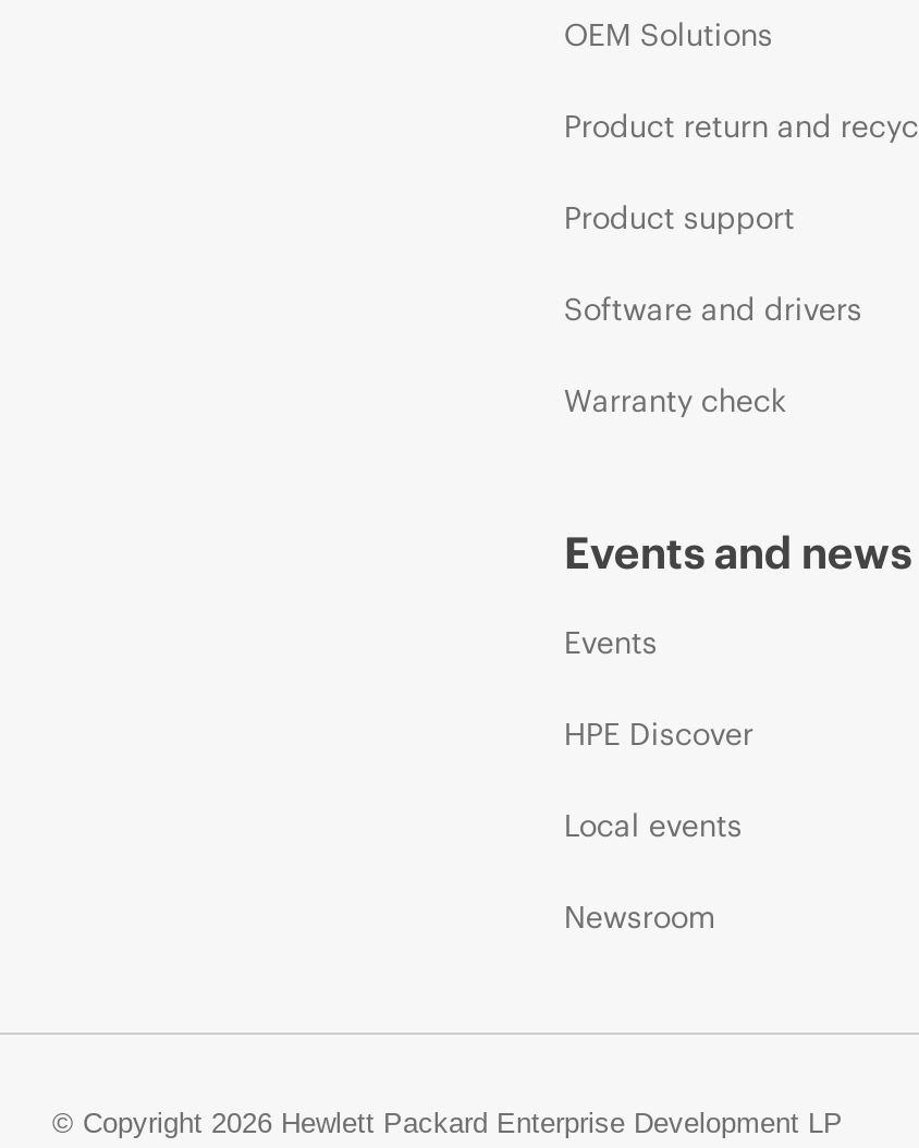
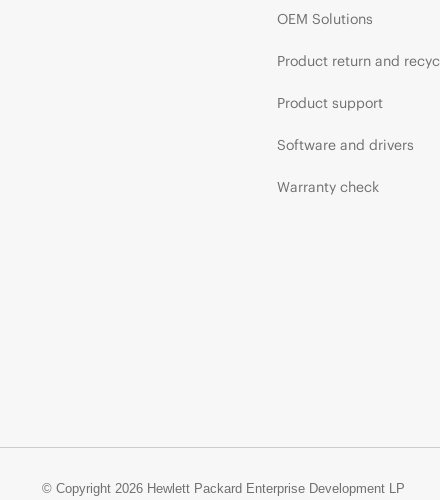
- Events and news
- Events
- HPE Discover
- Local events
- Newsroom
